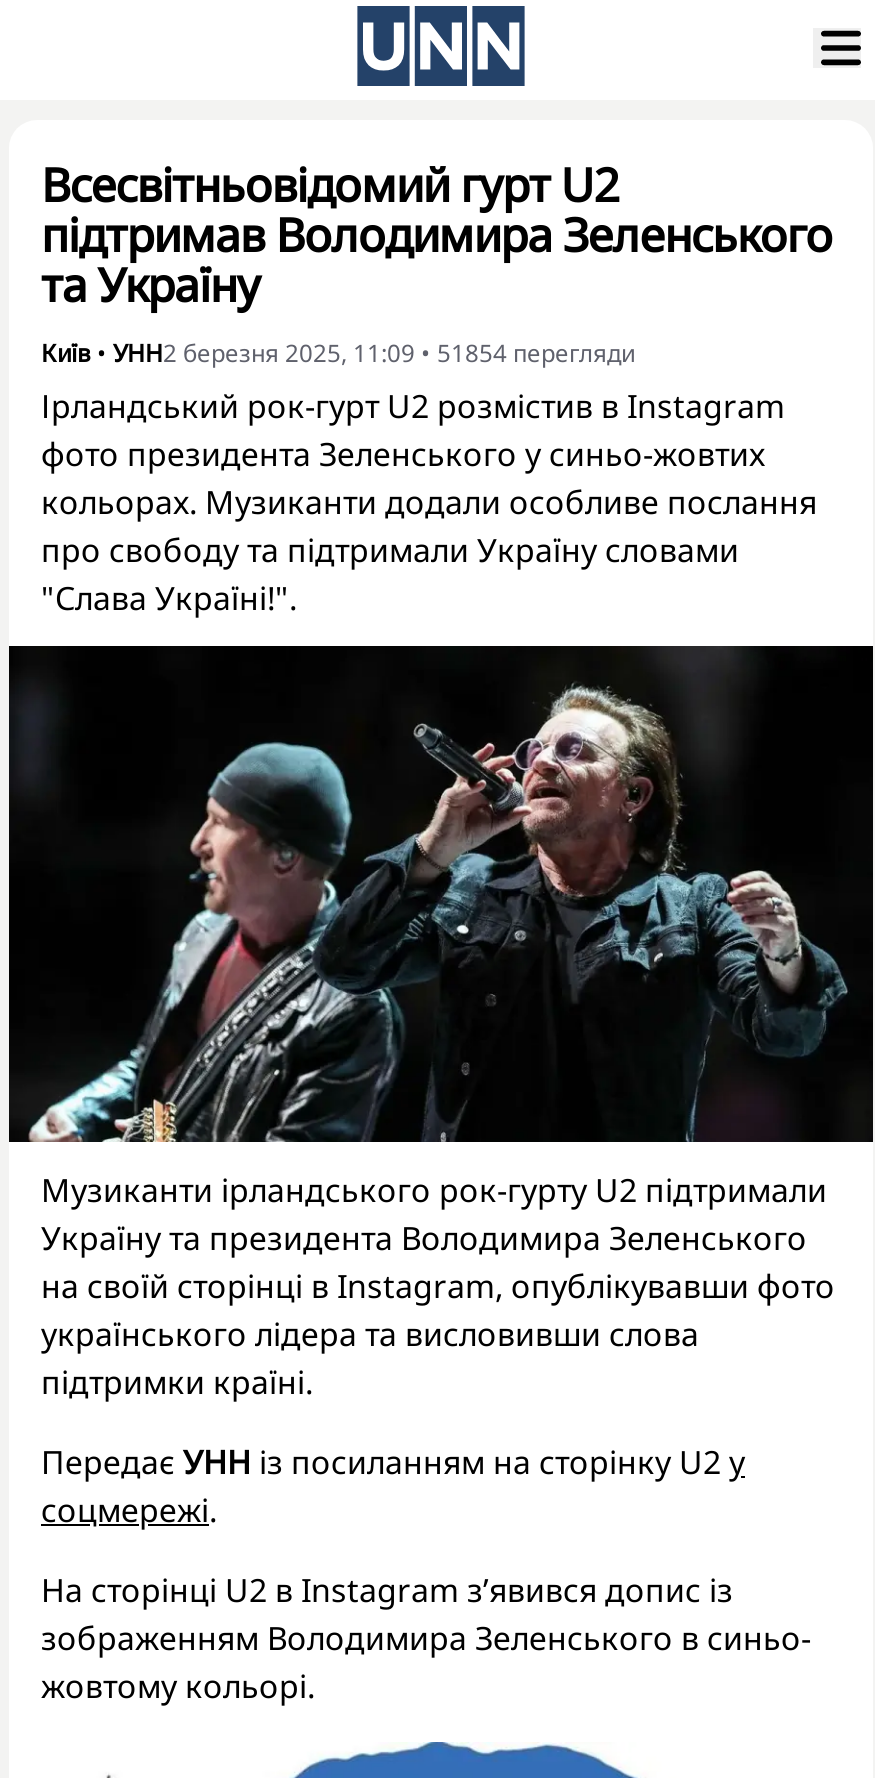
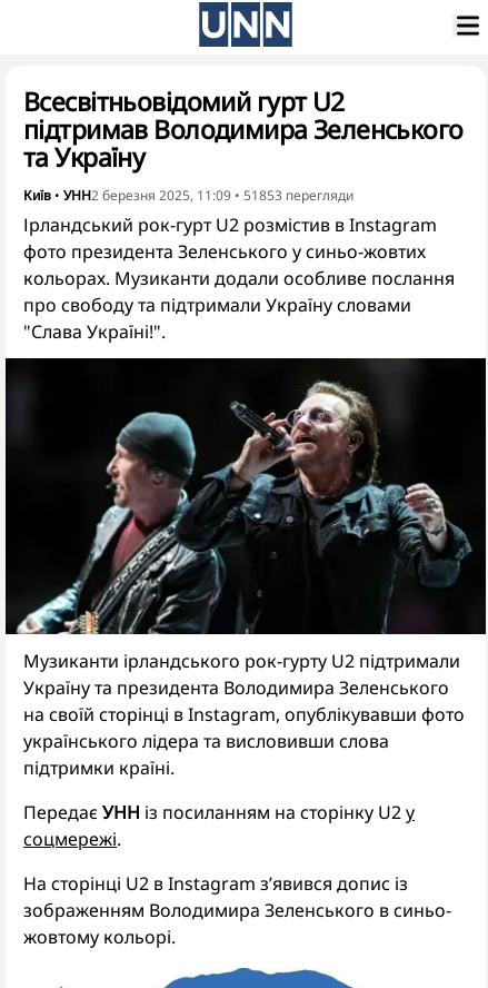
- Київ • УНН2 березня 2025, 11:09 • 51854 перегляди
+ Київ • УНН2 березня 2025, 11:09 • 51853 перегляди
